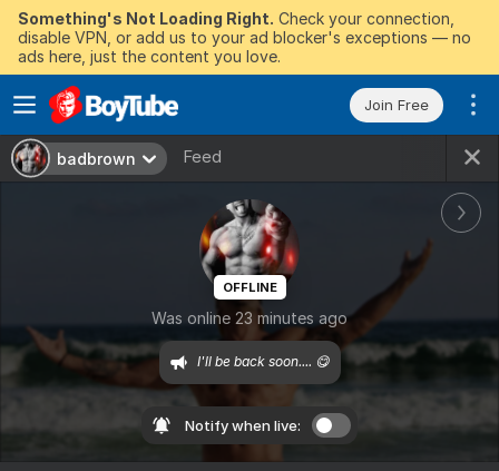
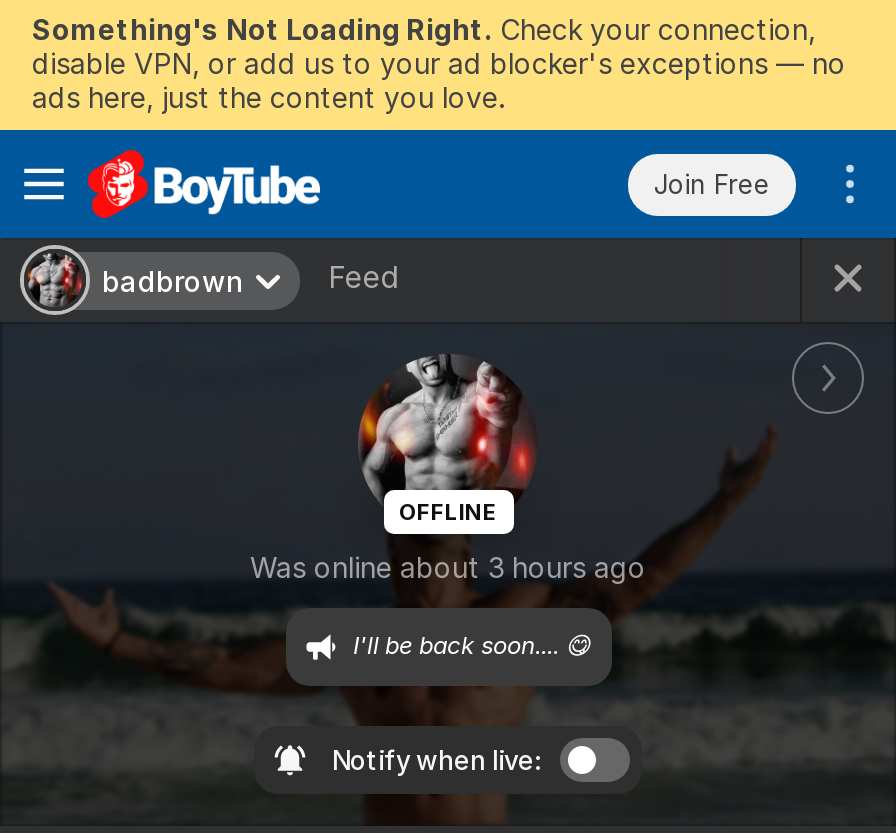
- Was online 23 minutes ago
+ Was online about 3 hours ago
